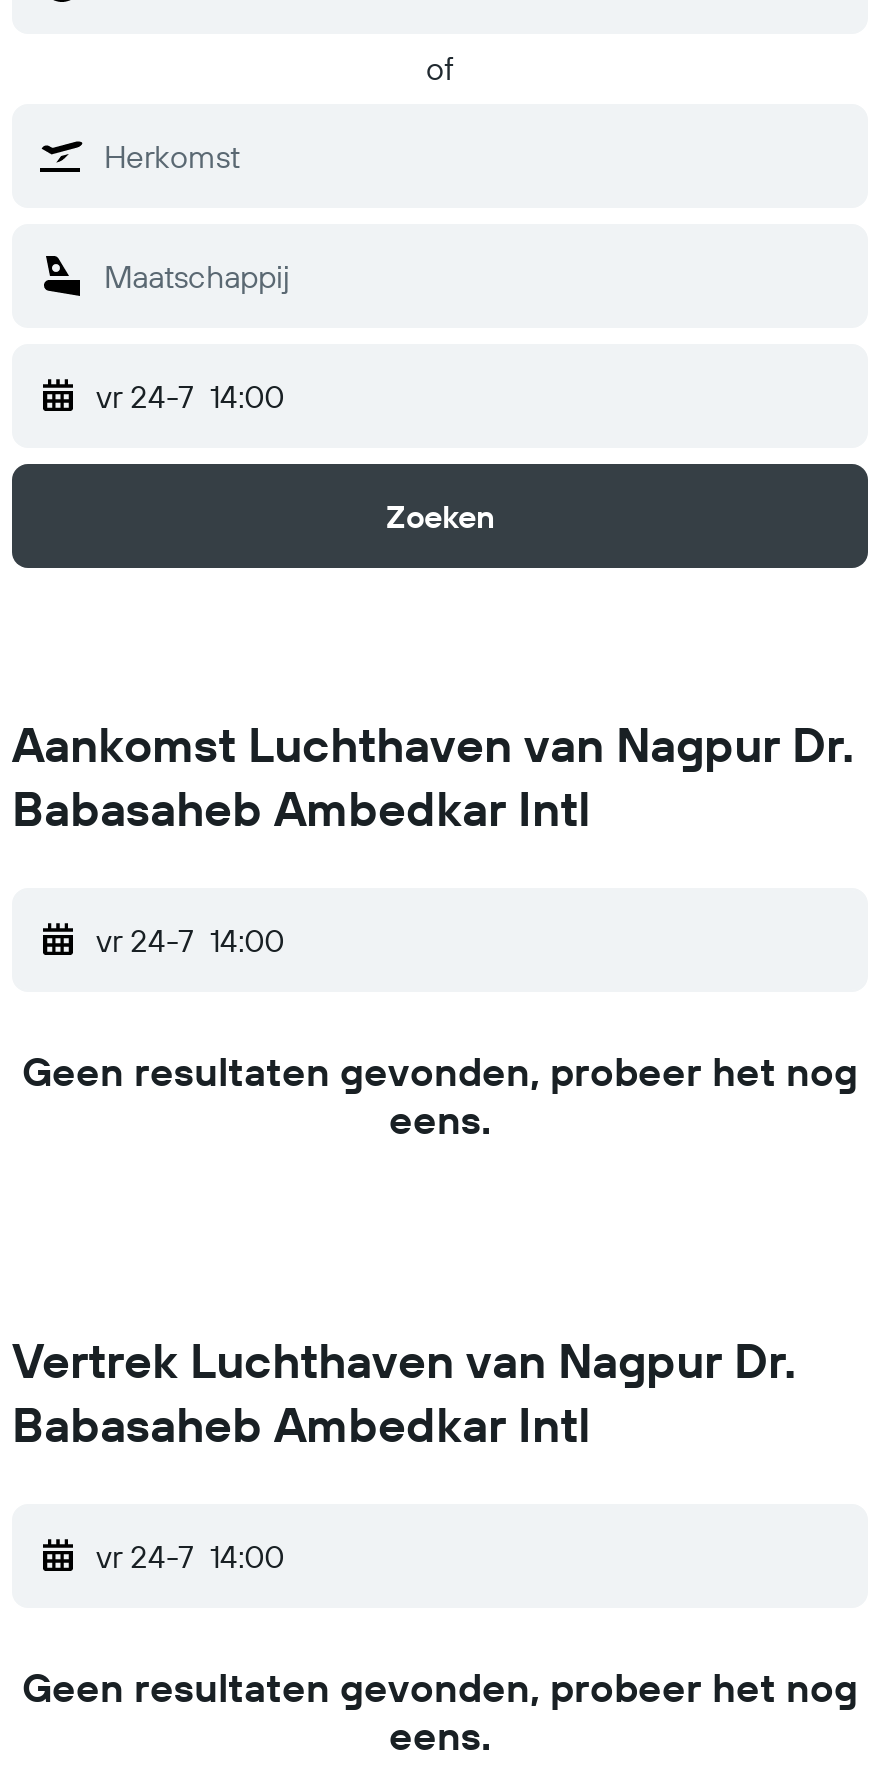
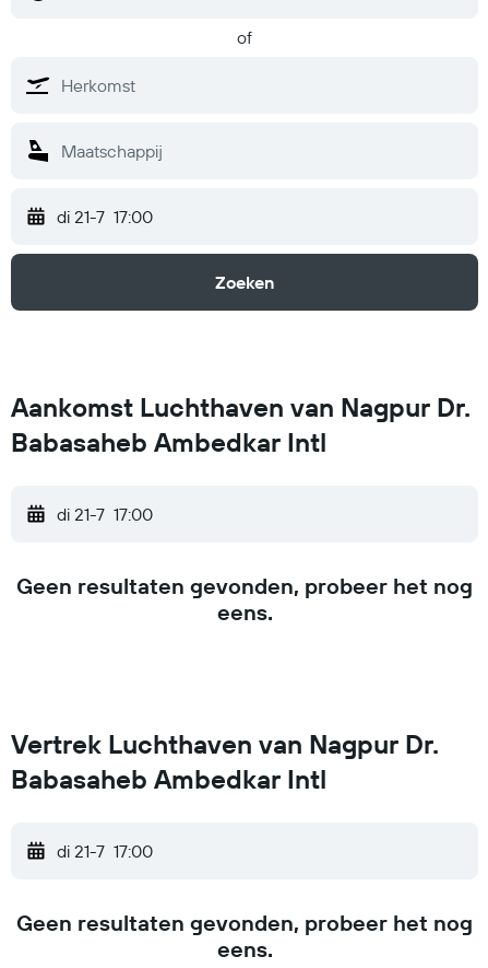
- vr 24-7 14:00
+ di 21-7 17:00

- vr 24-7 14:00
+ di 21-7 17:00

- vr 24-7 14:00
+ di 21-7 17:00
